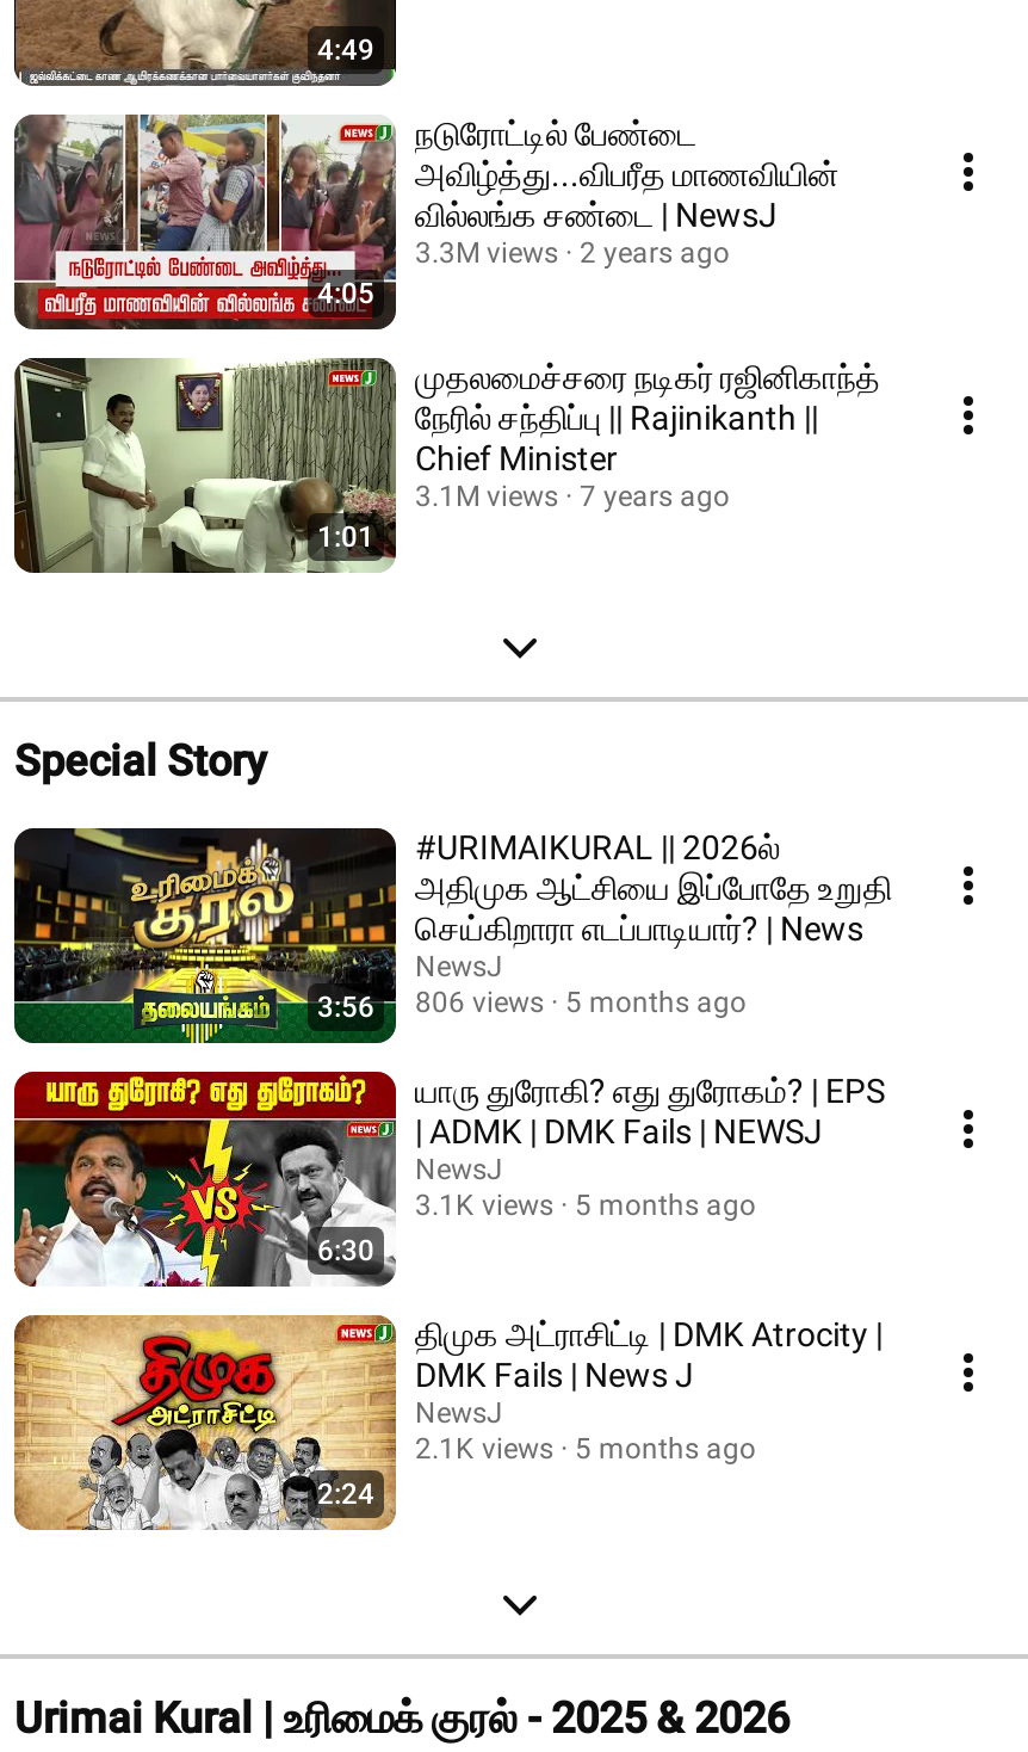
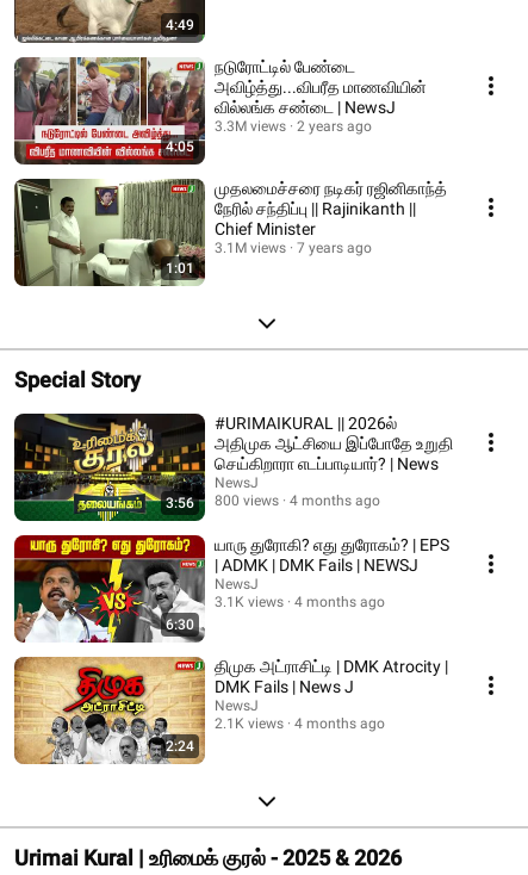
- 806 views
+ 800 views

- 5 months ago
+ 4 months ago

- 3.1K views 5 months ago
+ 3.1K views 4 months ago

- 2.1K views 5 months ago
+ 2.1K views 4 months ago
